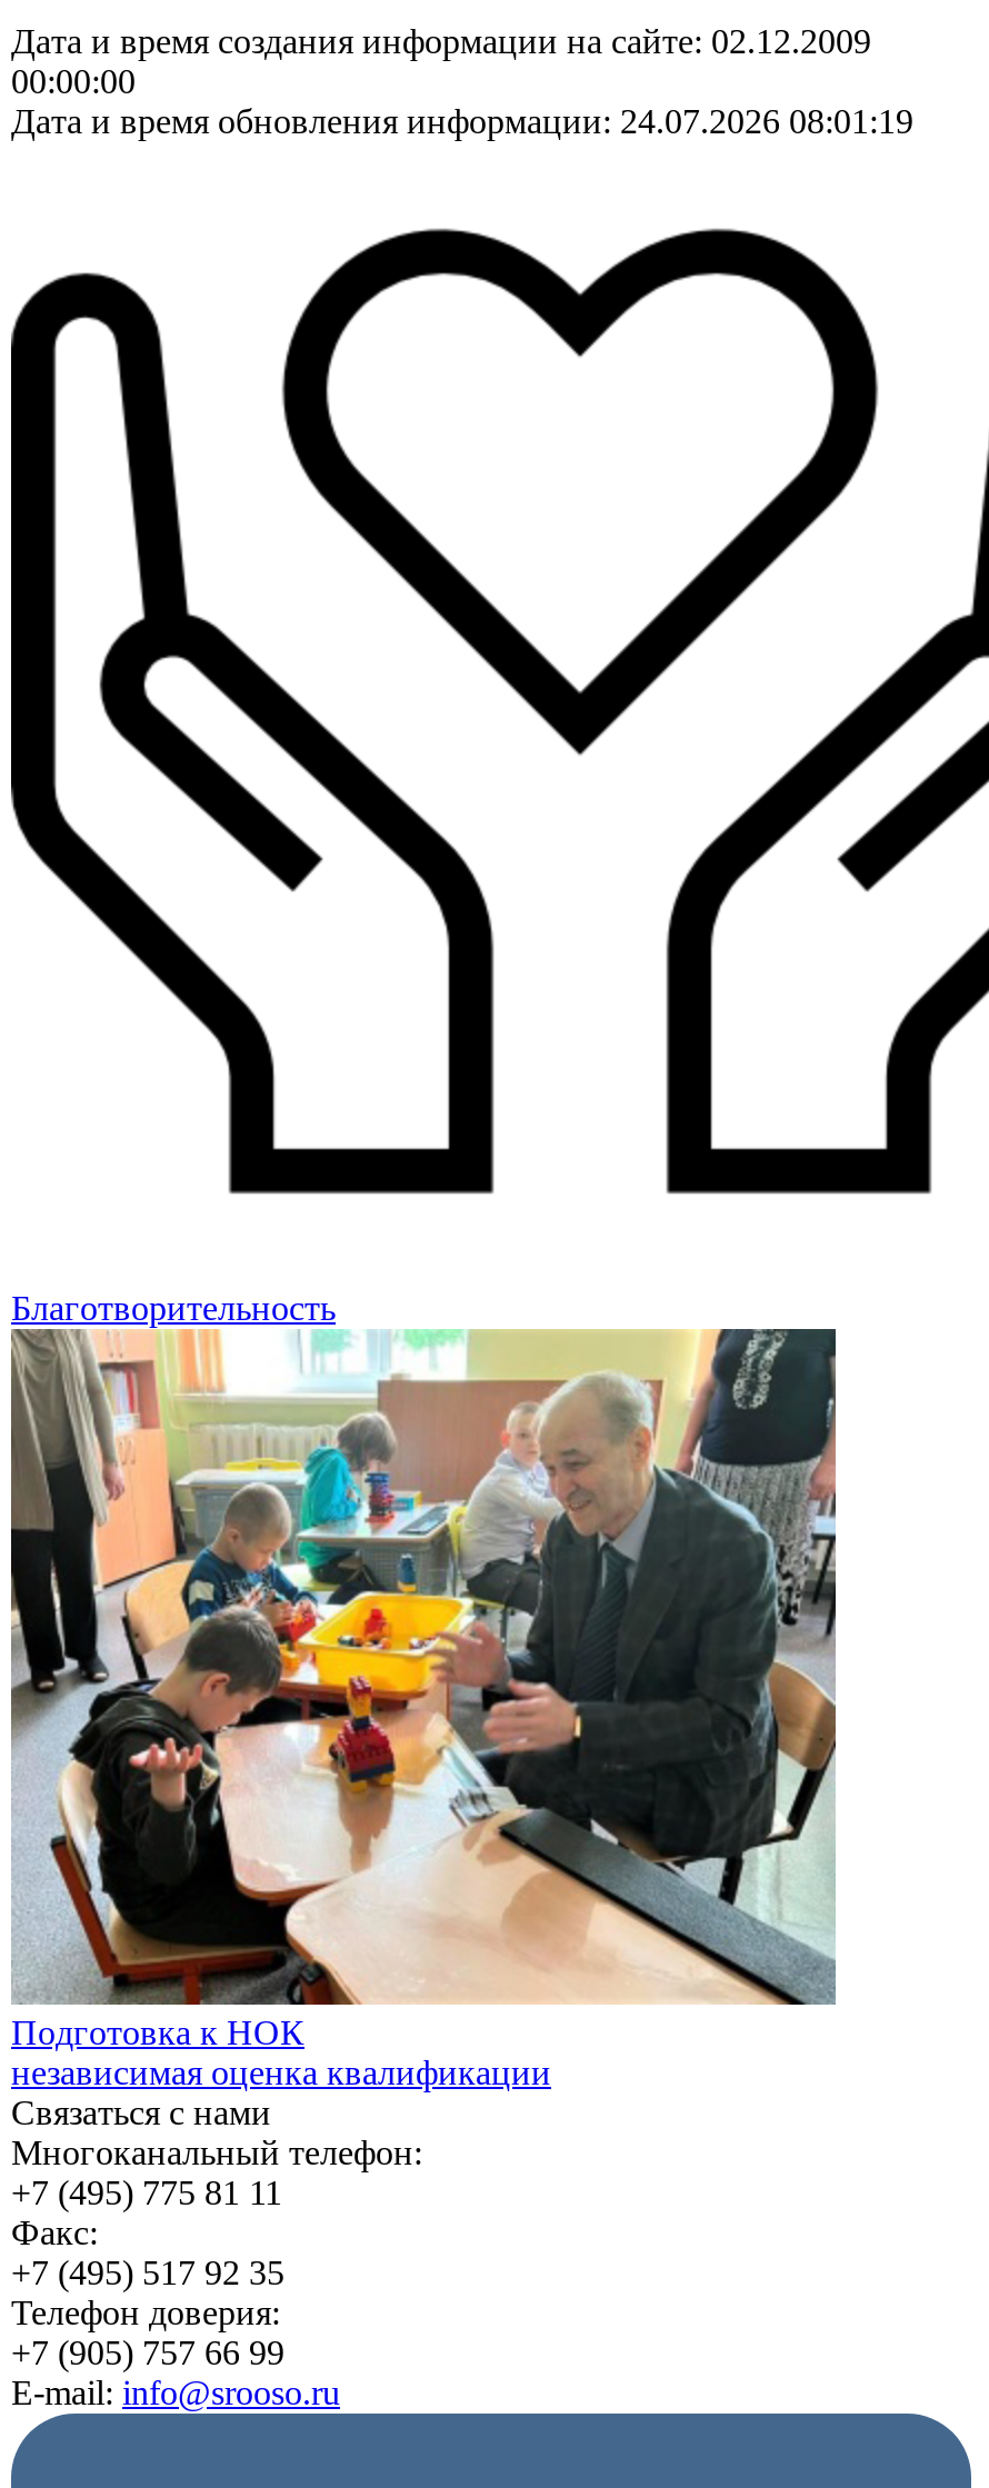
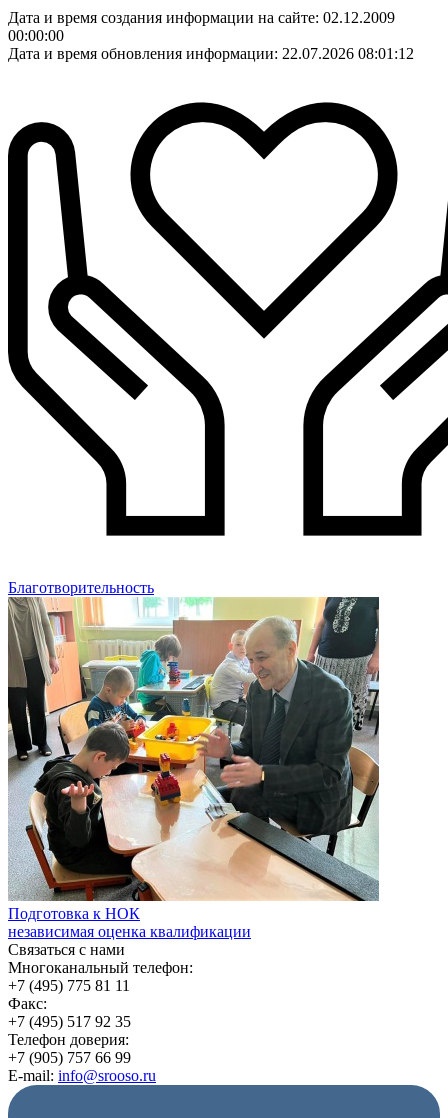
- Дата и время обновления информации: 24.07.2026 08:01:19
+ Дата и время обновления информации: 22.07.2026 08:01:12
